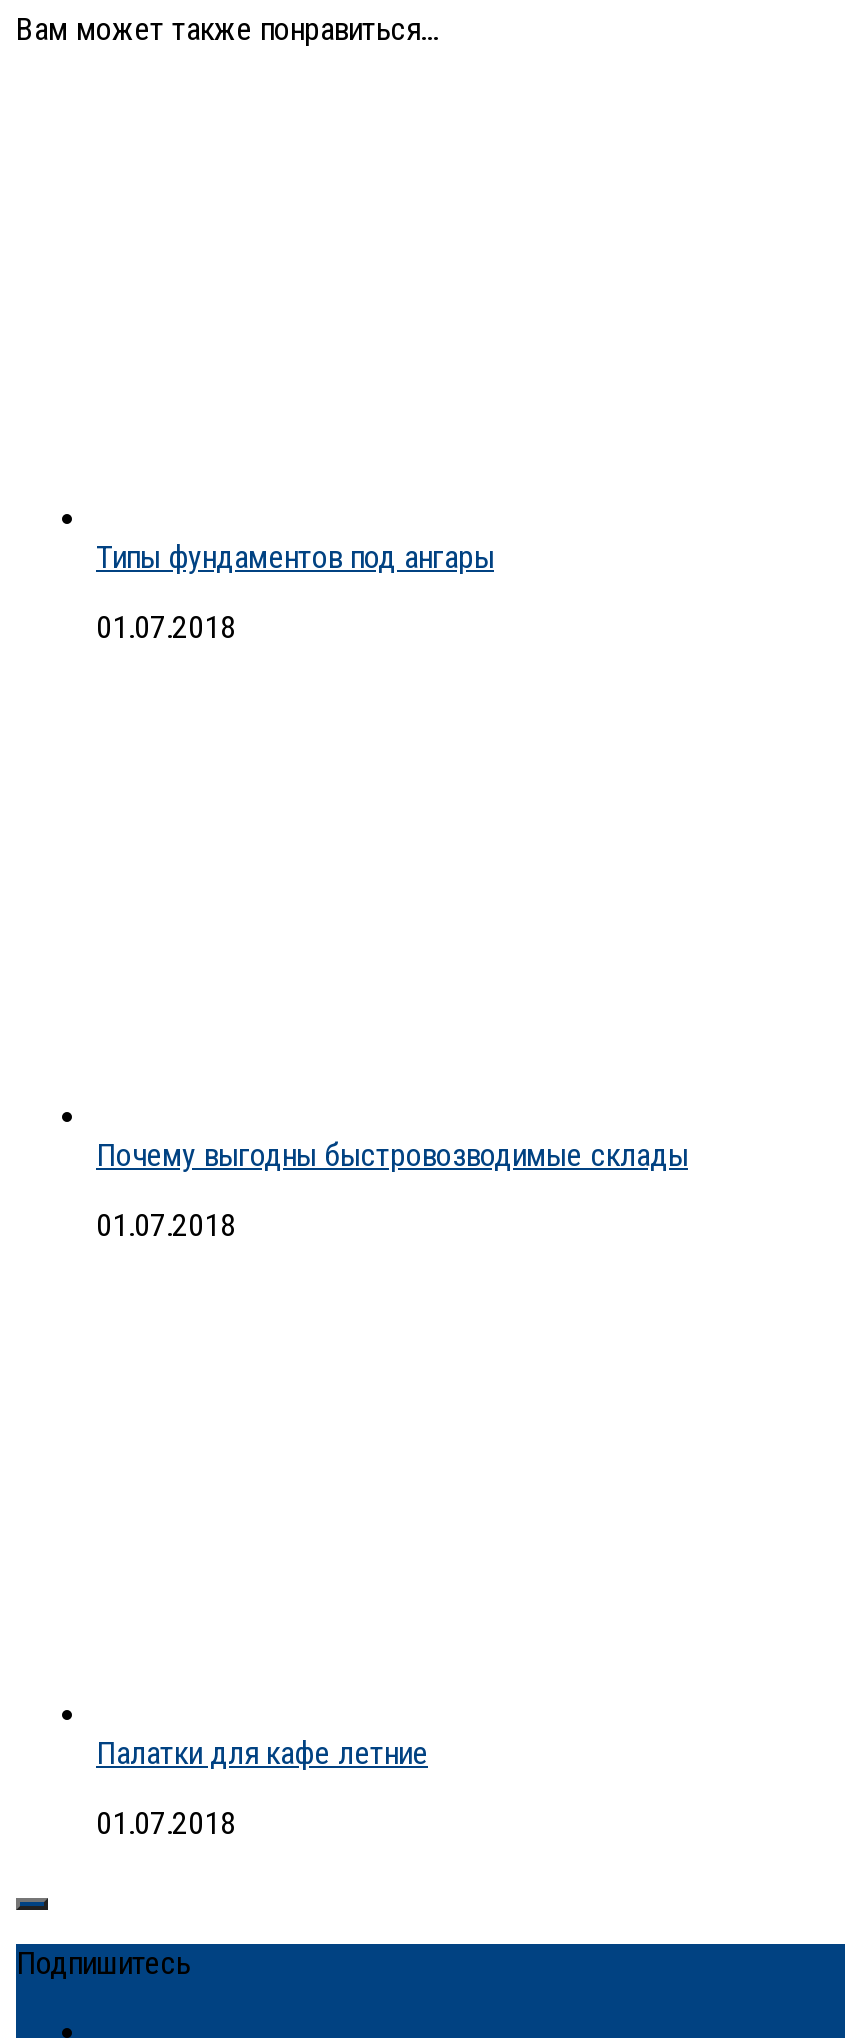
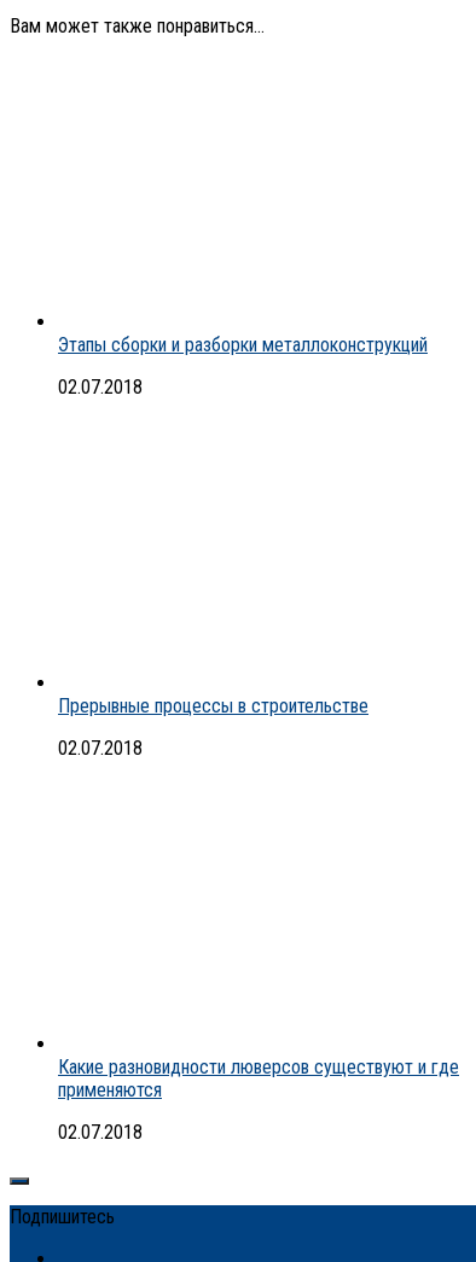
- Типы фундаментов под ангары
+ Этапы сборки и разборки металлоконструкций

- 01.07.2018
+ 02.07.2018

- Почему выгодны быстровозводимые склады
+ Прерывные процессы в строительстве

- 01.07.2018
+ 02.07.2018

- Палатки для кафе летние
+ Какие разновидности люверсов существуют и где
+ применяются

- 01.07.2018
+ 02.07.2018
